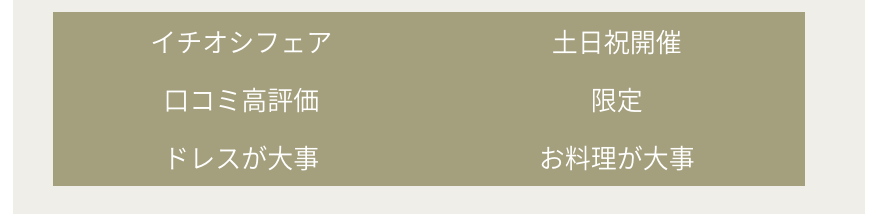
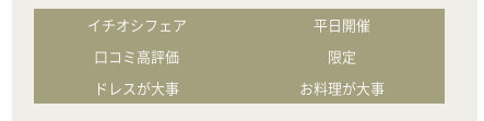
- 土日祝開催
+ 平日開催
